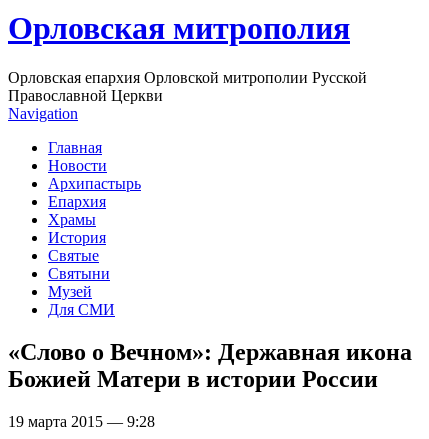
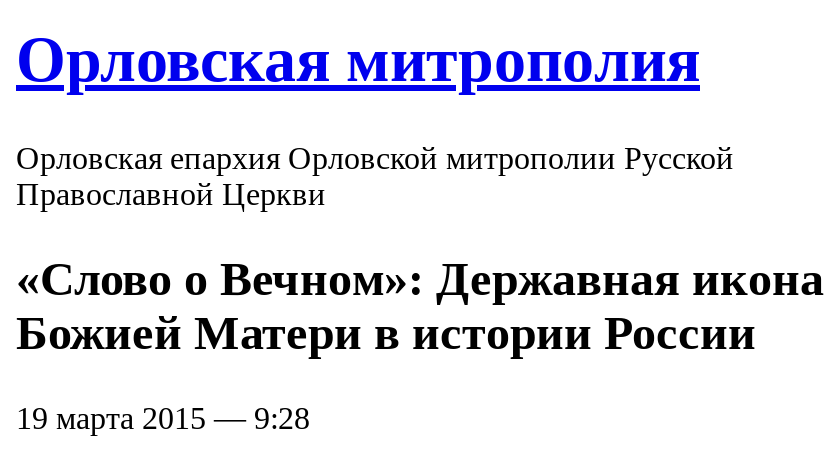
- Navigation
- Главная
- Новости
- Архипастырь
- Епархия
- Храмы
- История
- Святые
- Святыни
- Музей
- Для СМИ
